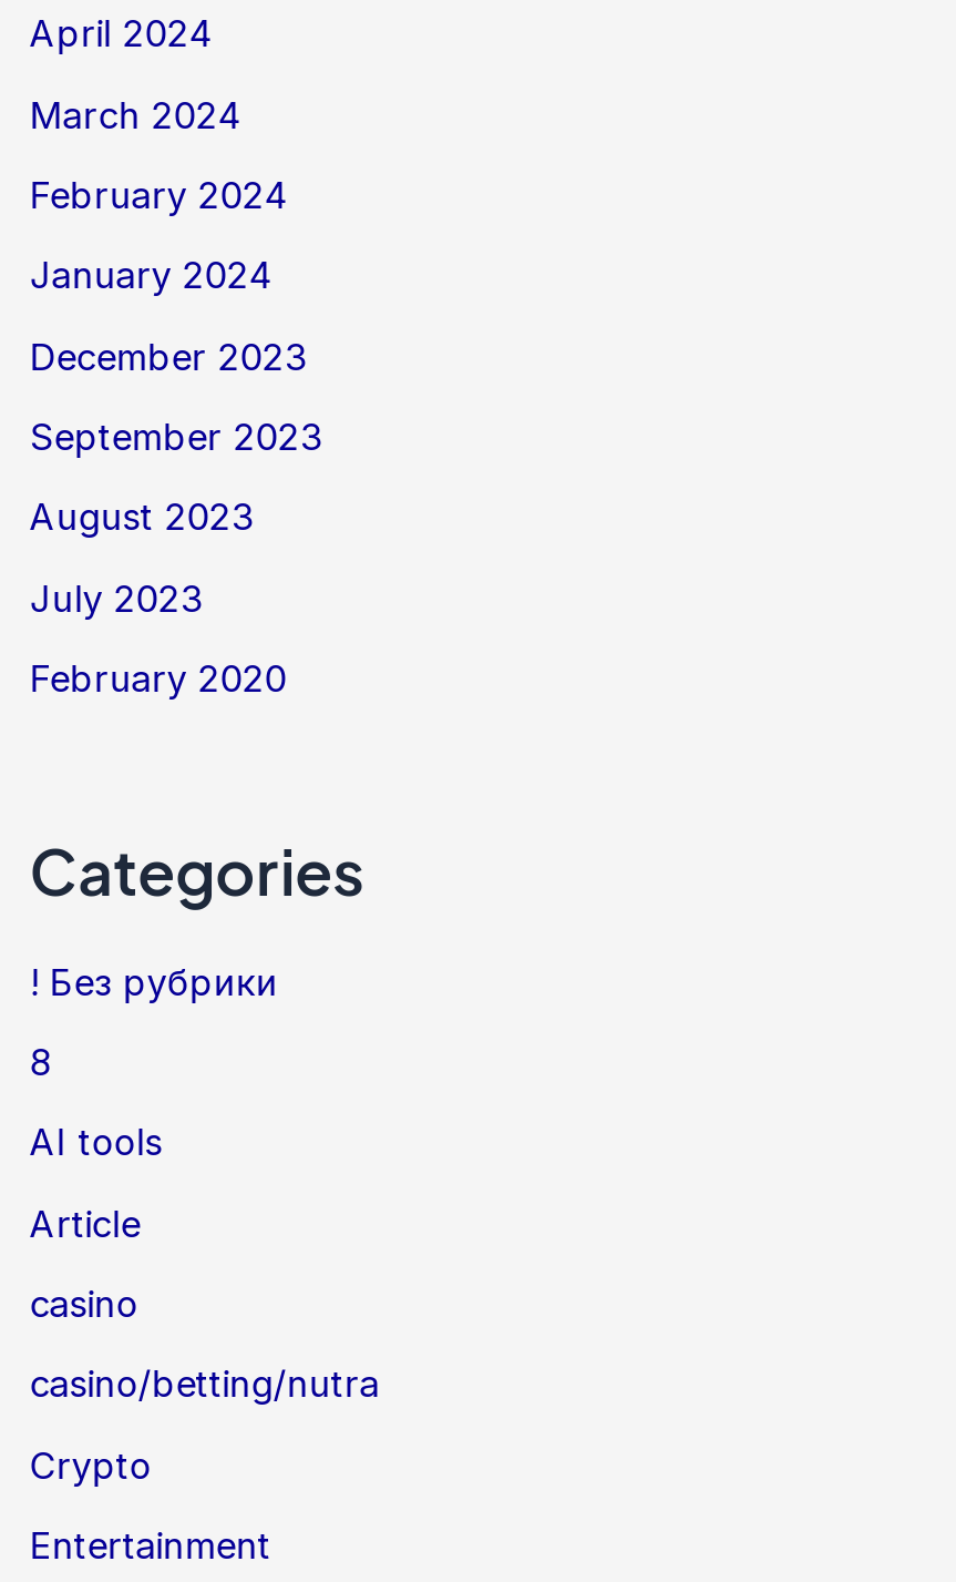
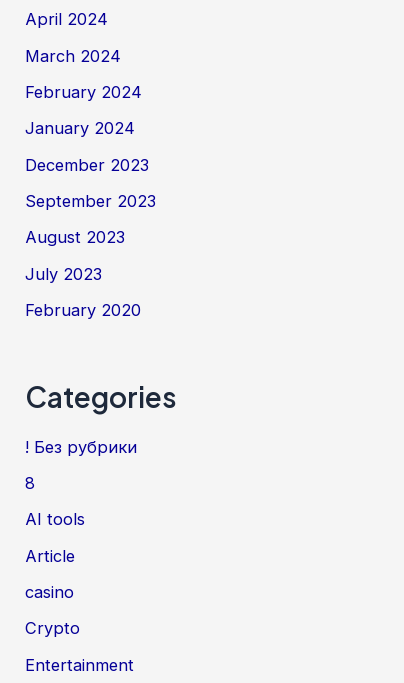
- casino/betting/nutra
